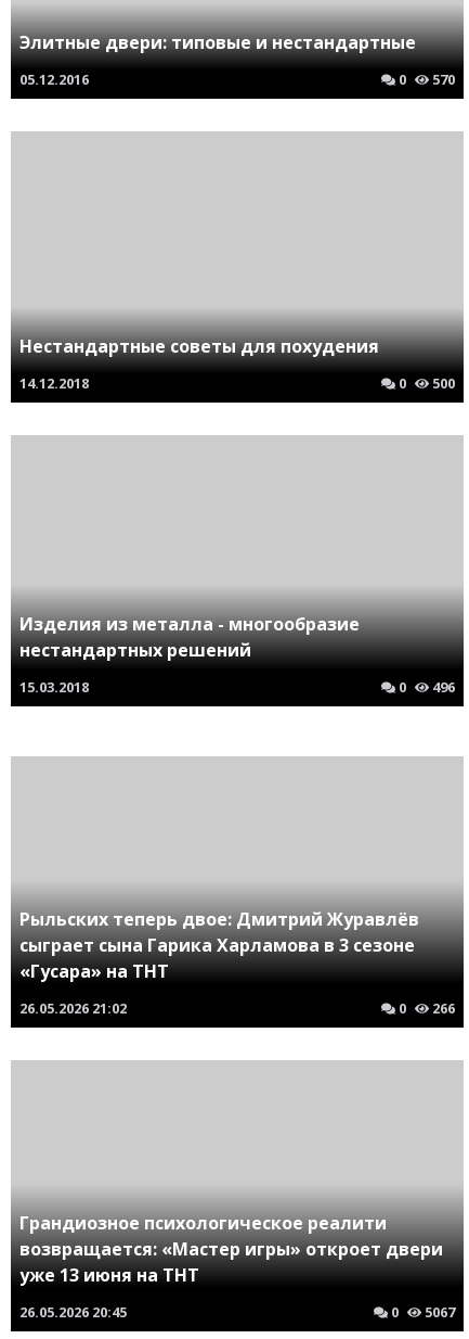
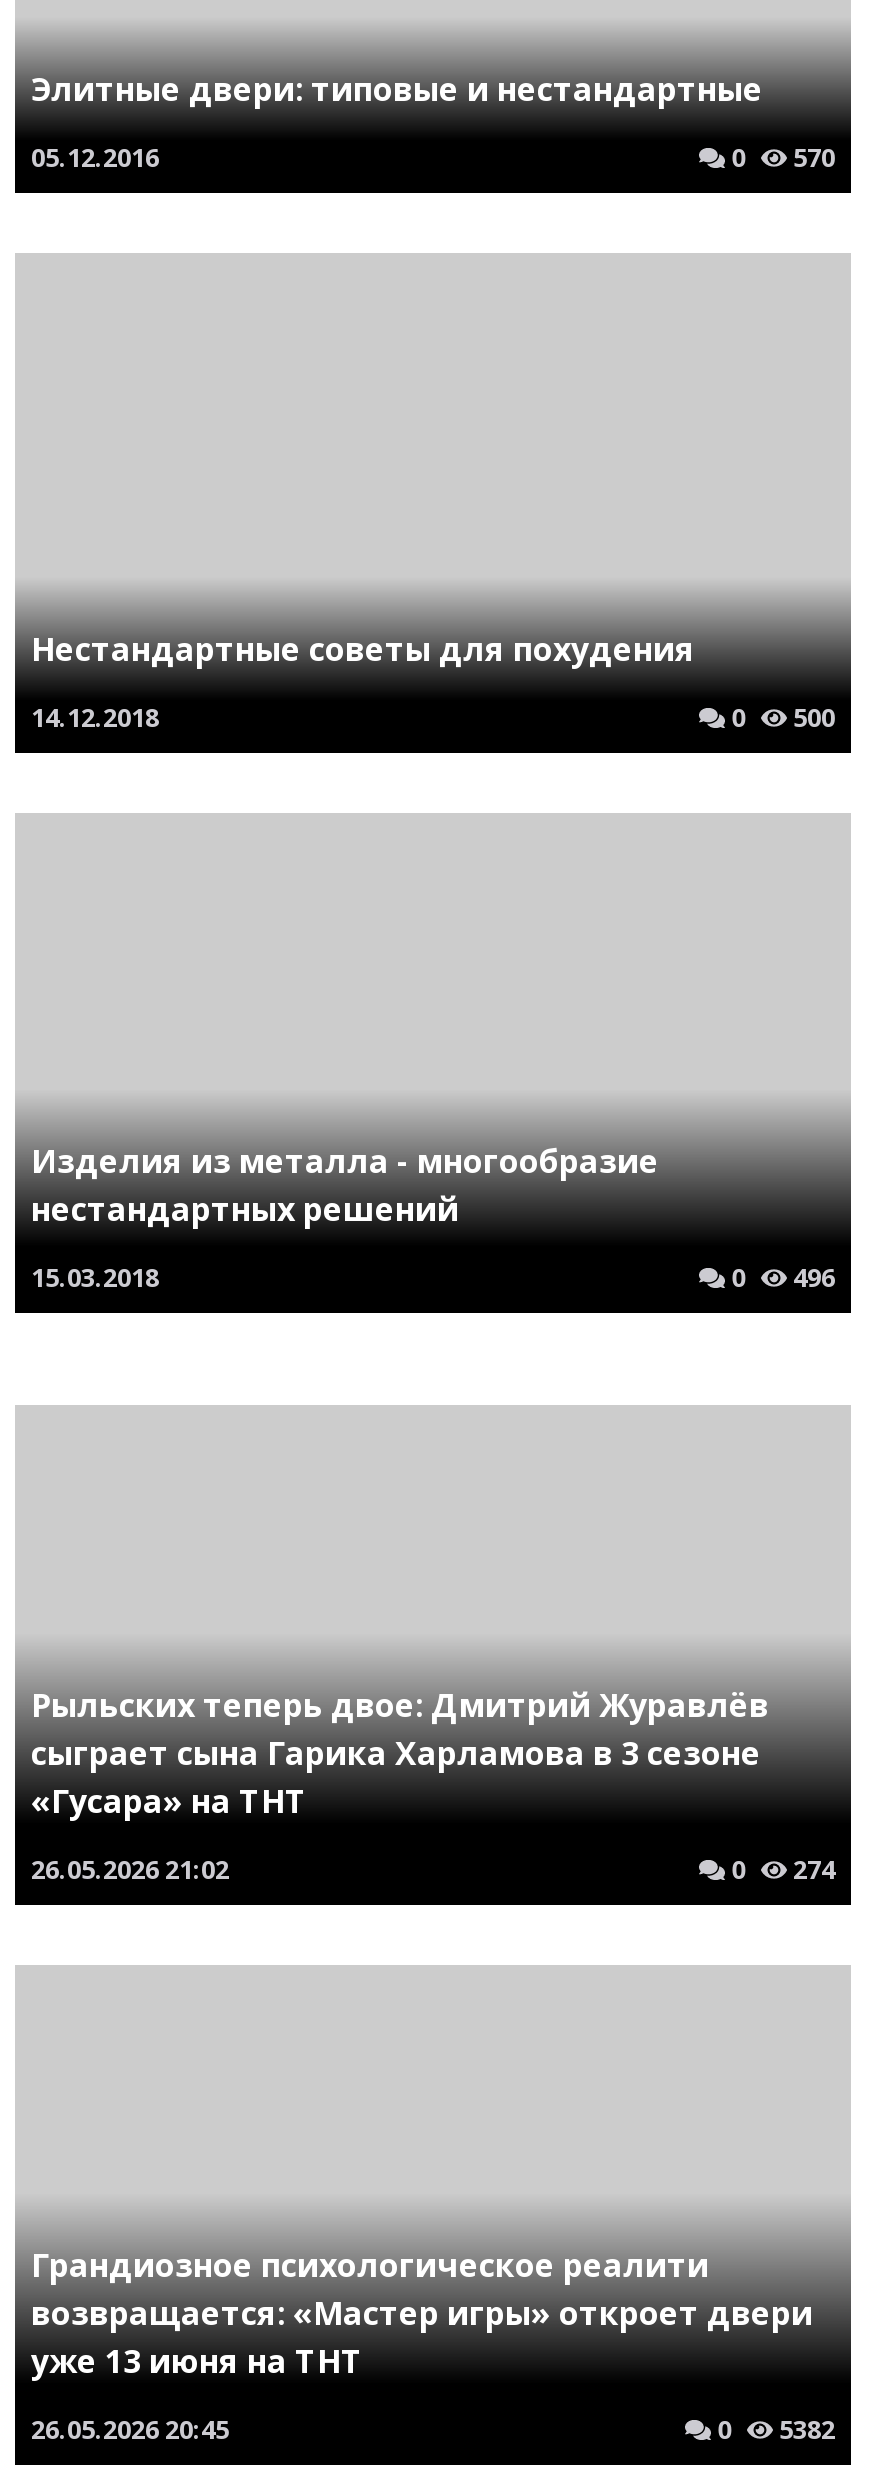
- 0 266
+ 0 274

- 0 5067
+ 0 5382
